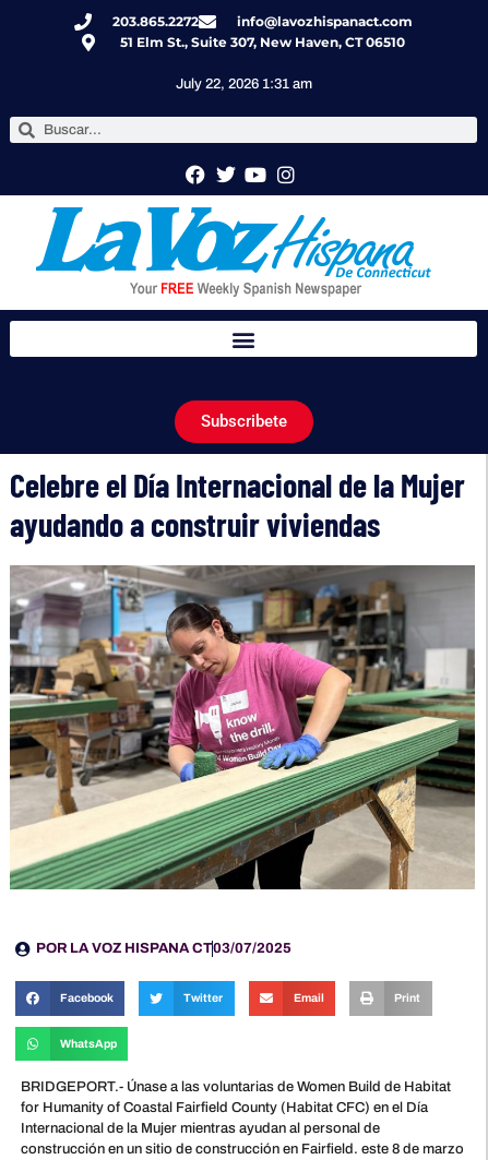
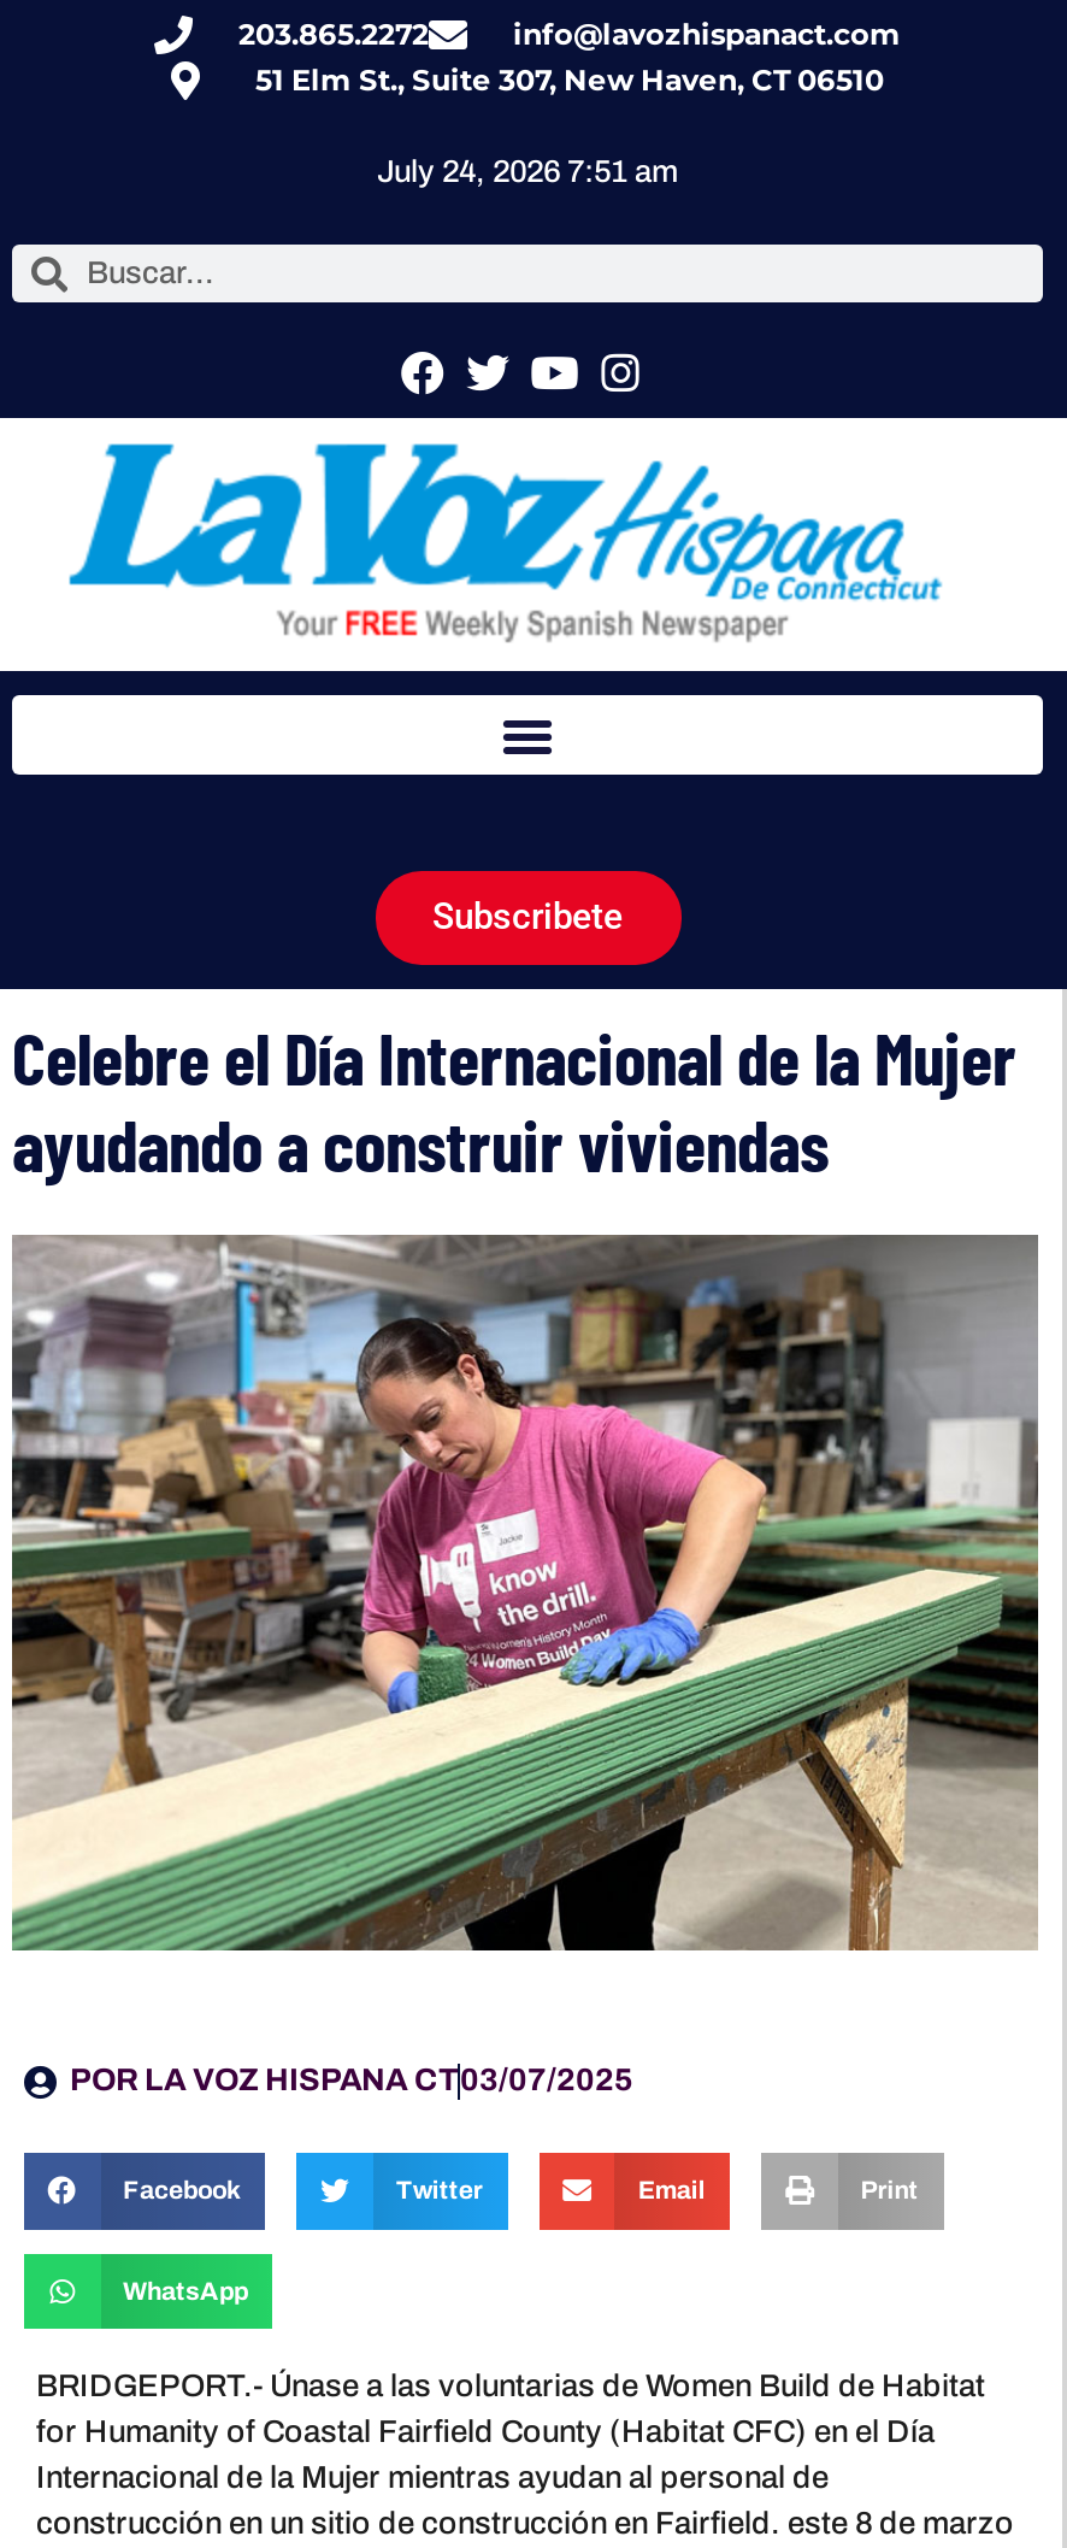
- July 22, 2026 1:31 am
+ July 24, 2026 7:51 am
